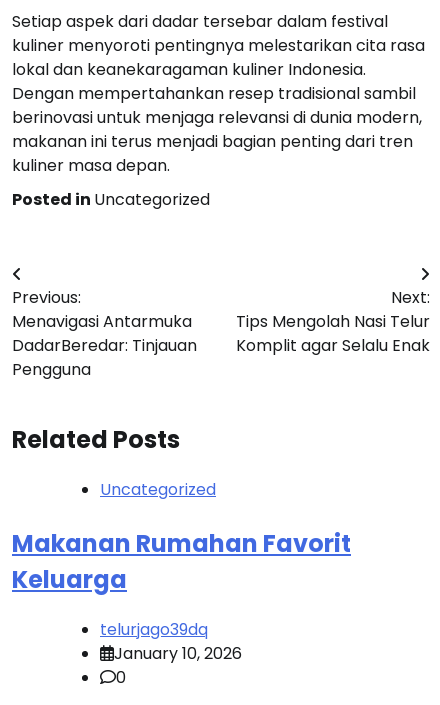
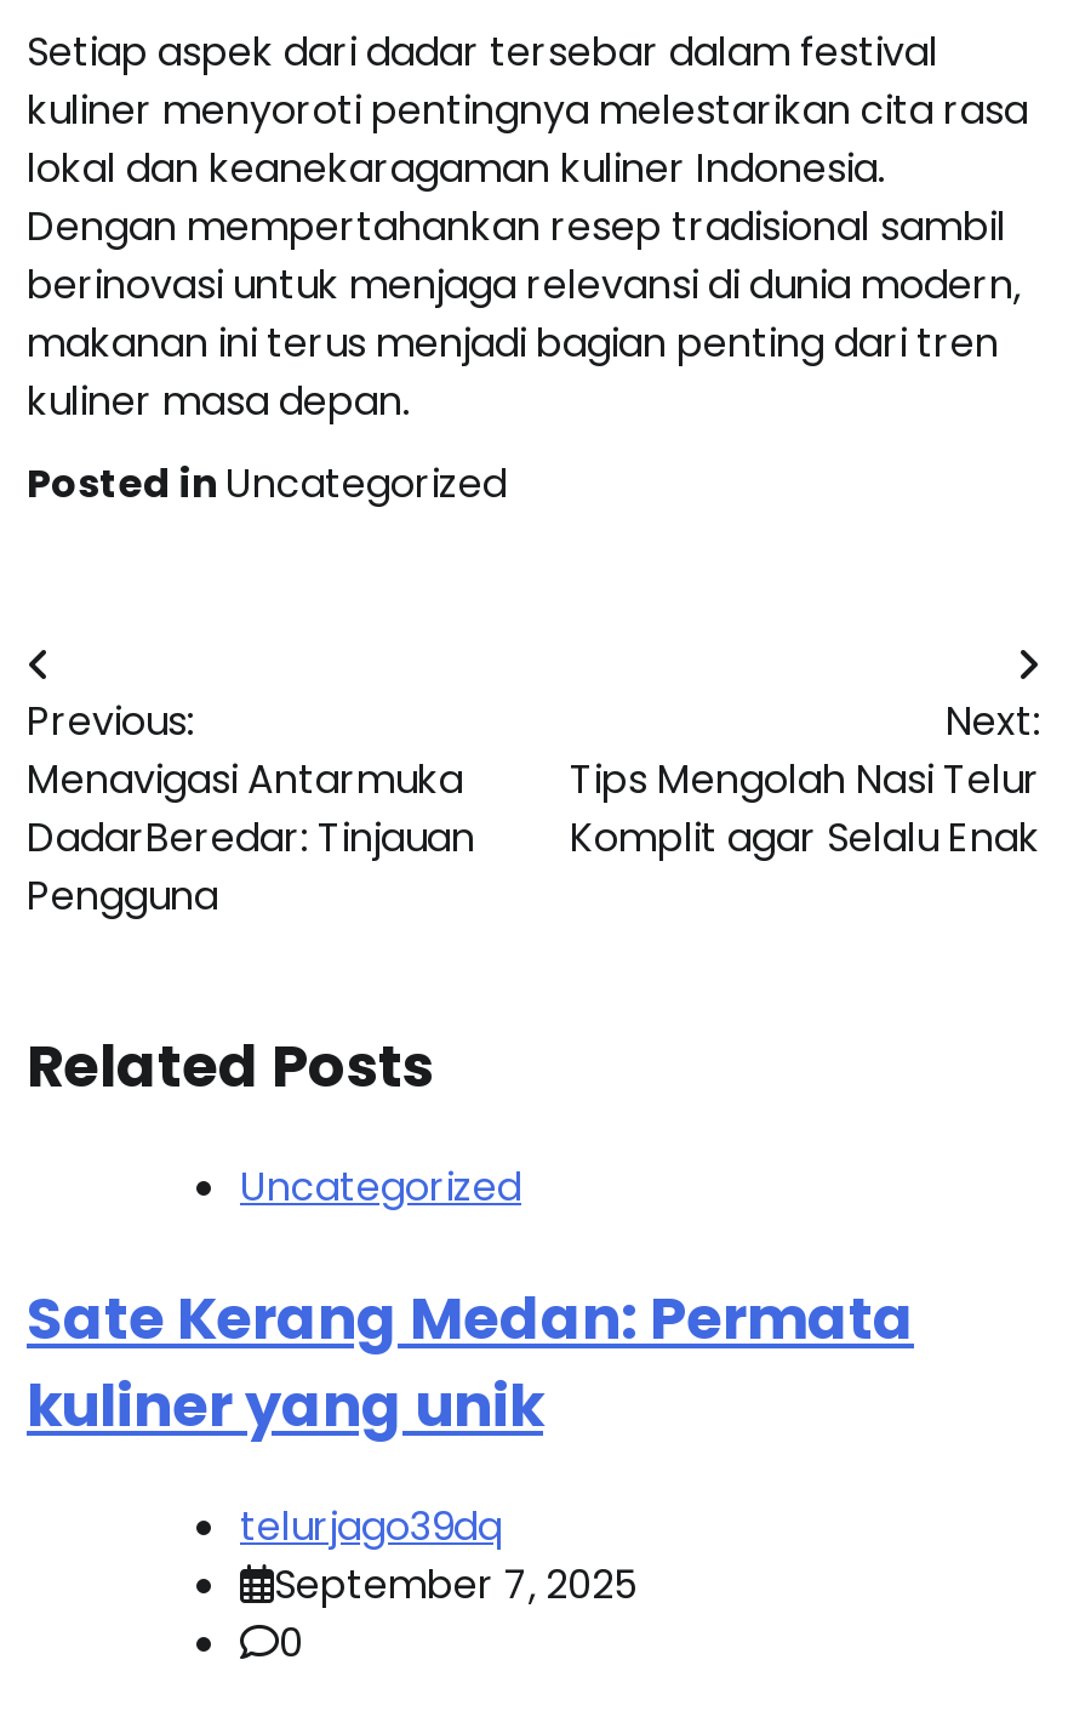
- Makanan Rumahan Favorit
- Keluarga
+ Sate Kerang Medan: Permata
+ kuliner yang unik

- January 10, 2026
+ September 7, 2025
